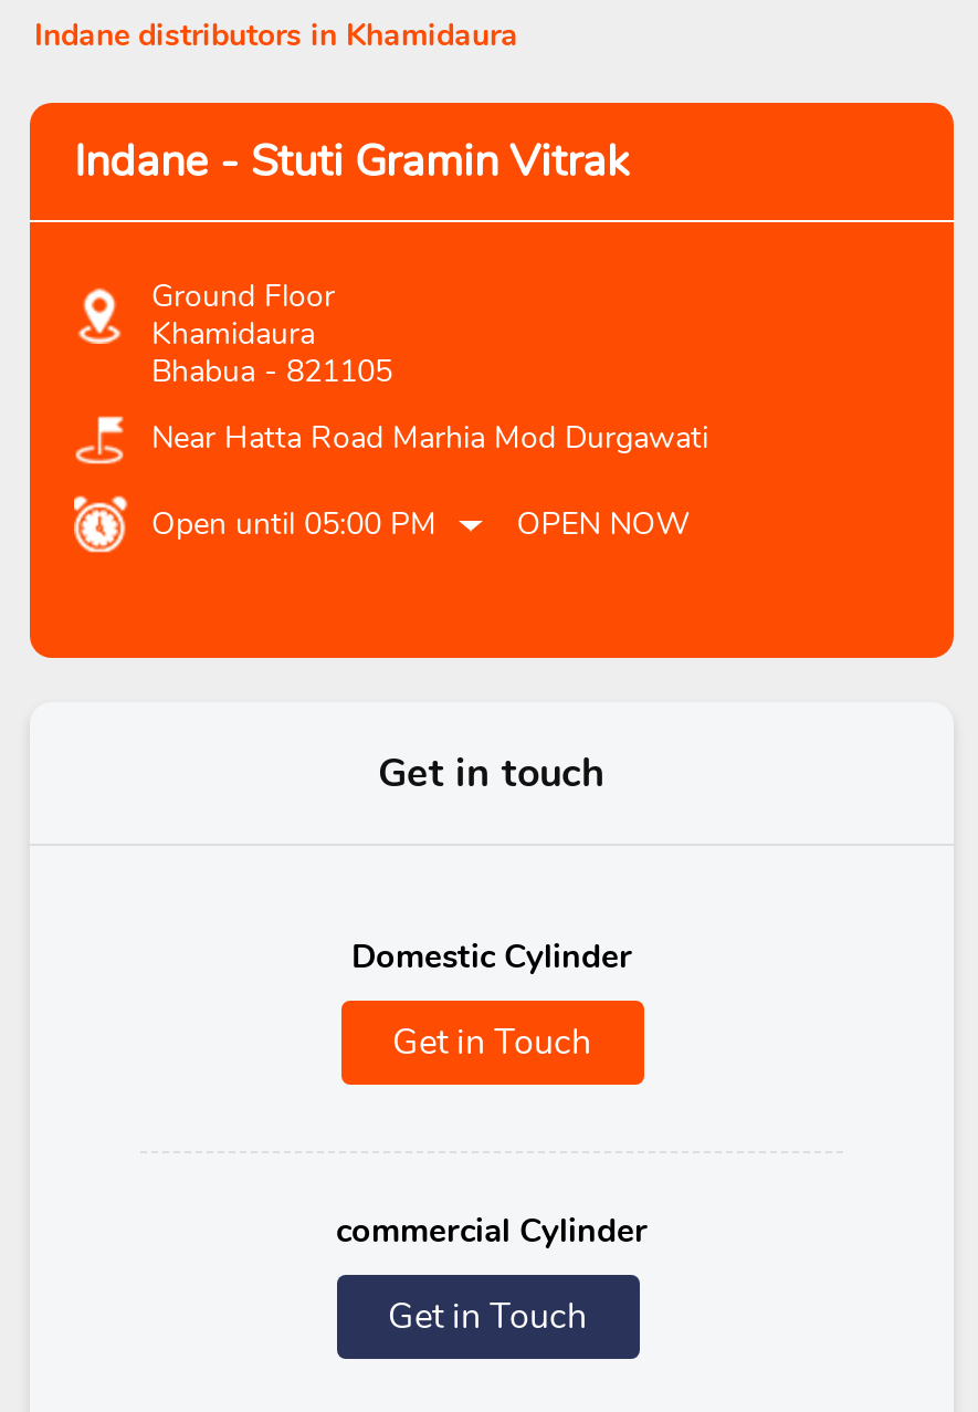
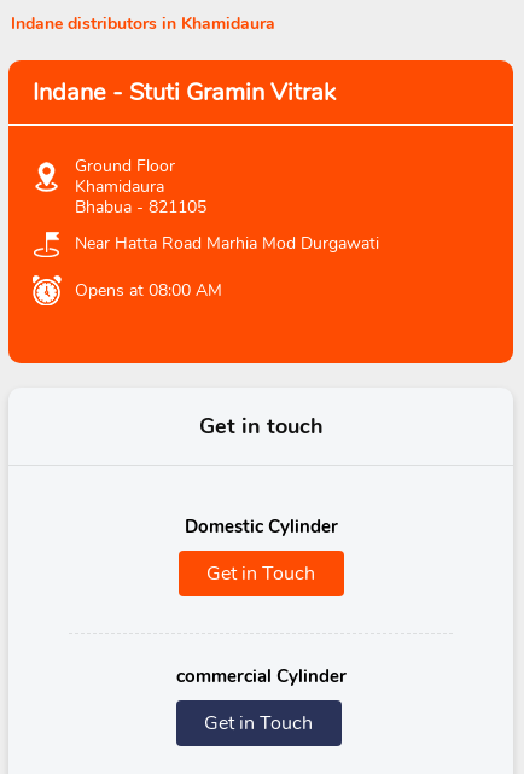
- Open until 05:00 PM
- OPEN NOW
+ Opens at 08:00 AM
